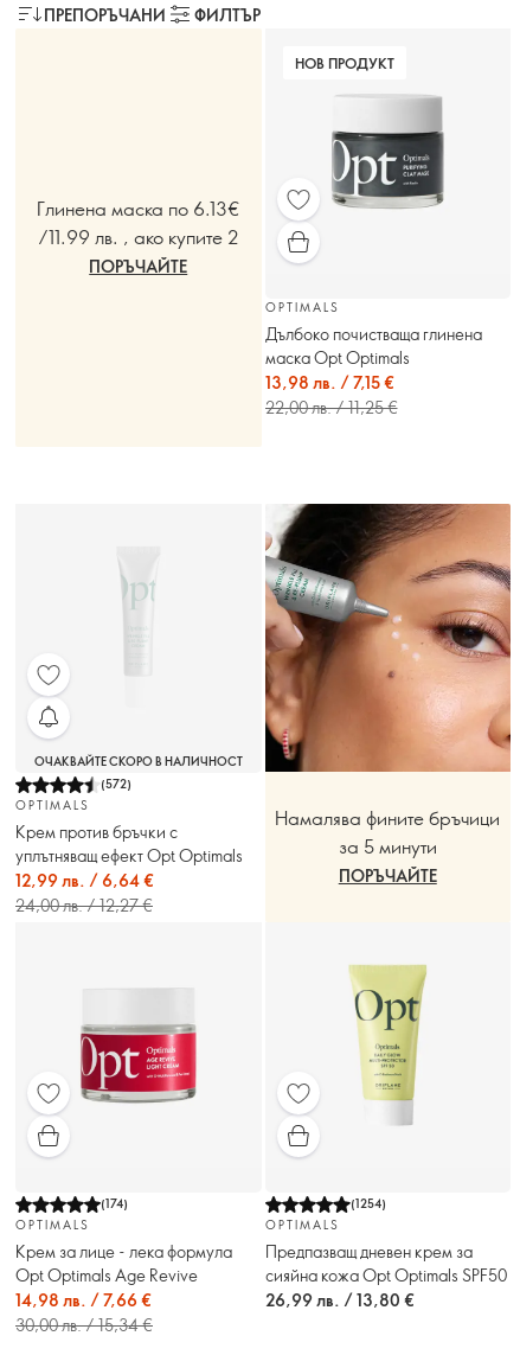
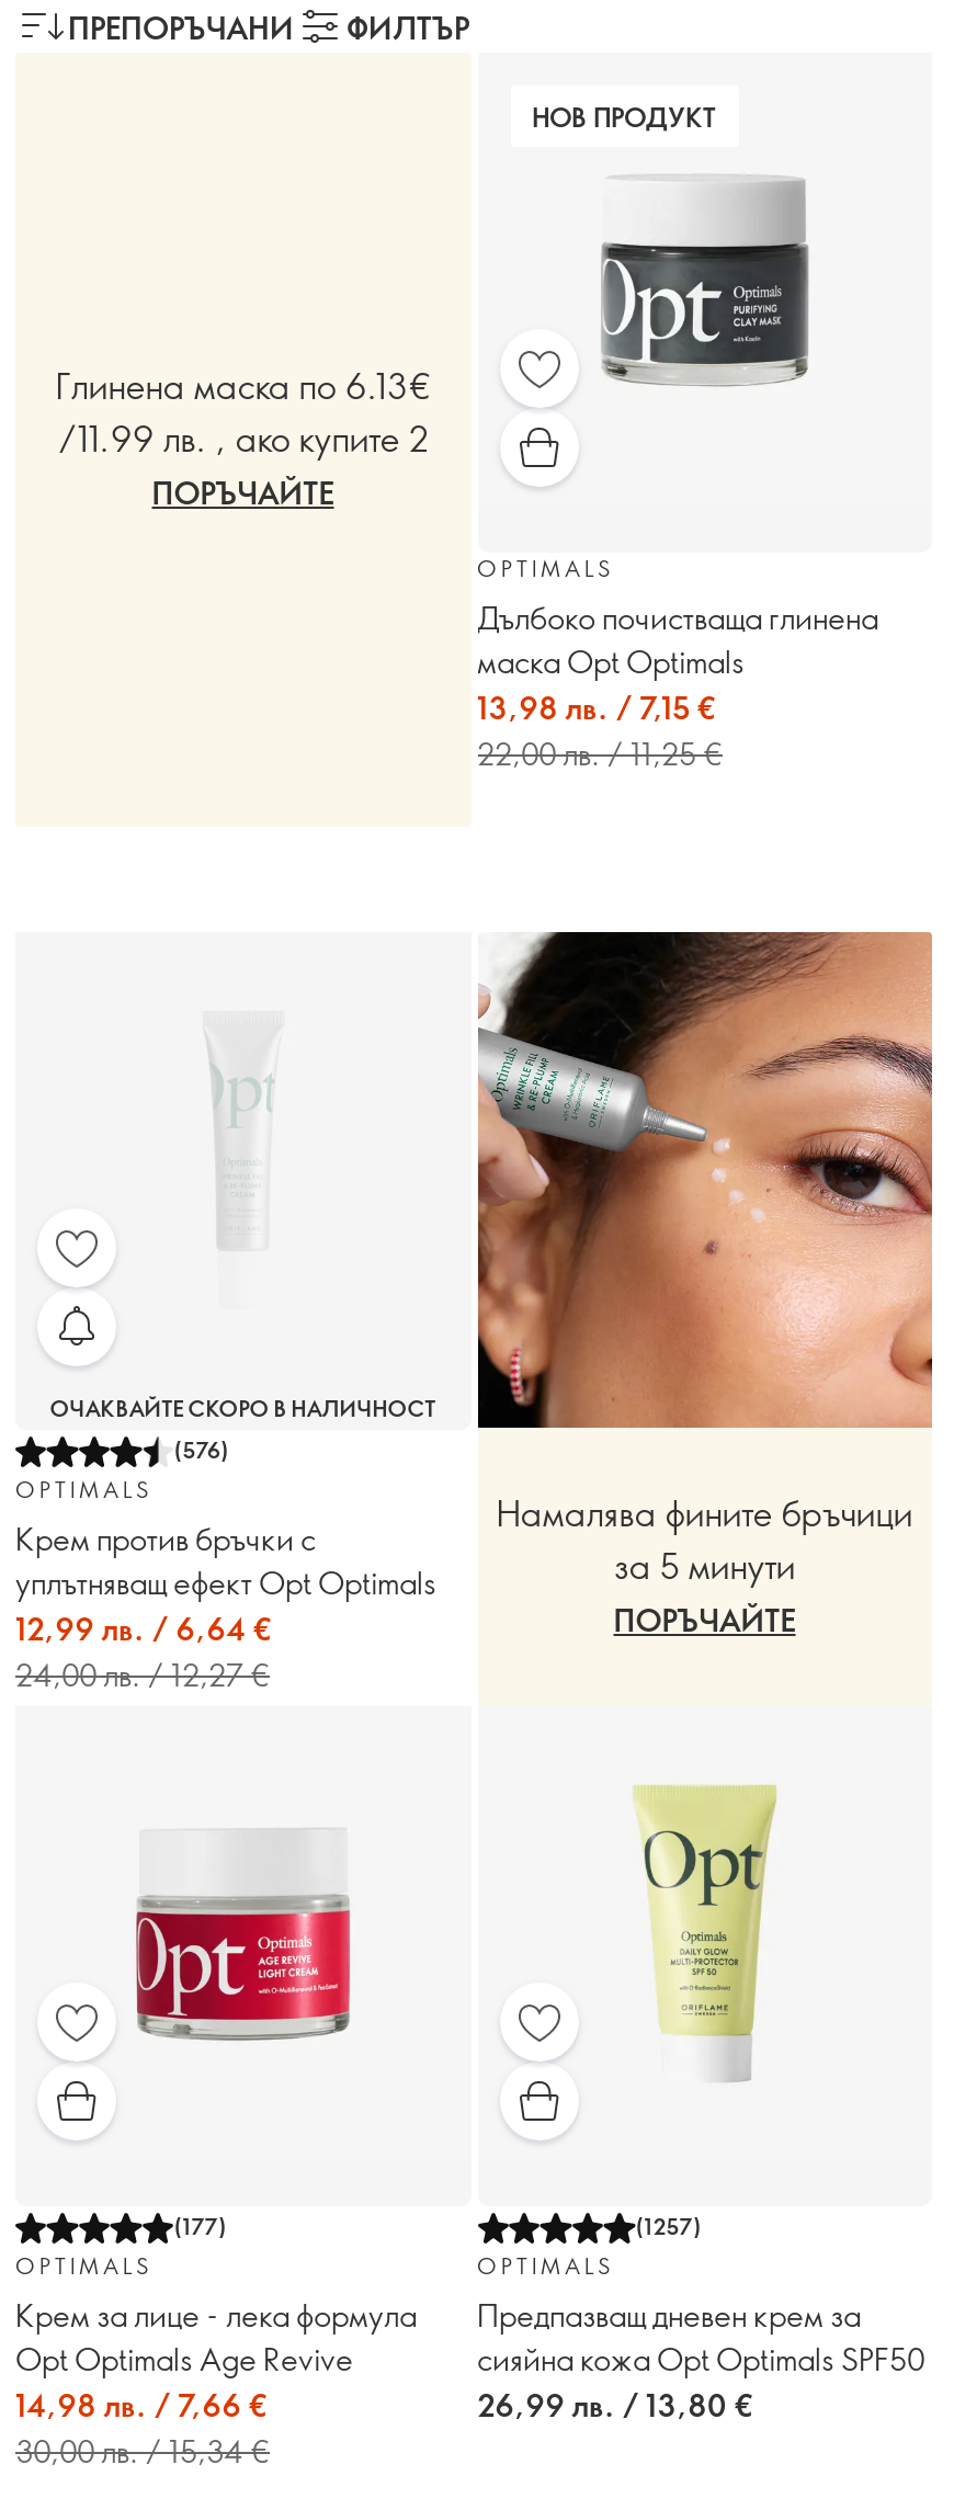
- (572)
+ (576)

- (174)
+ (177)

- (1254)
+ (1257)
